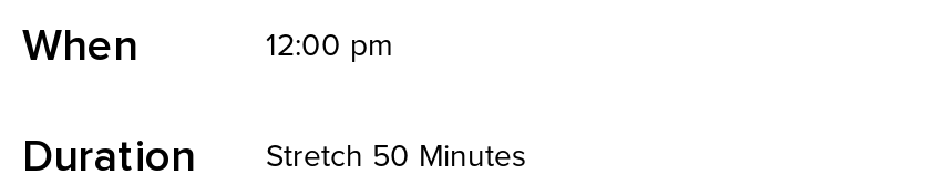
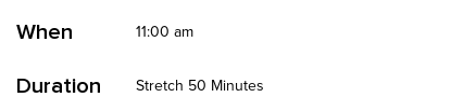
- 12:00 pm
+ 11:00 am
